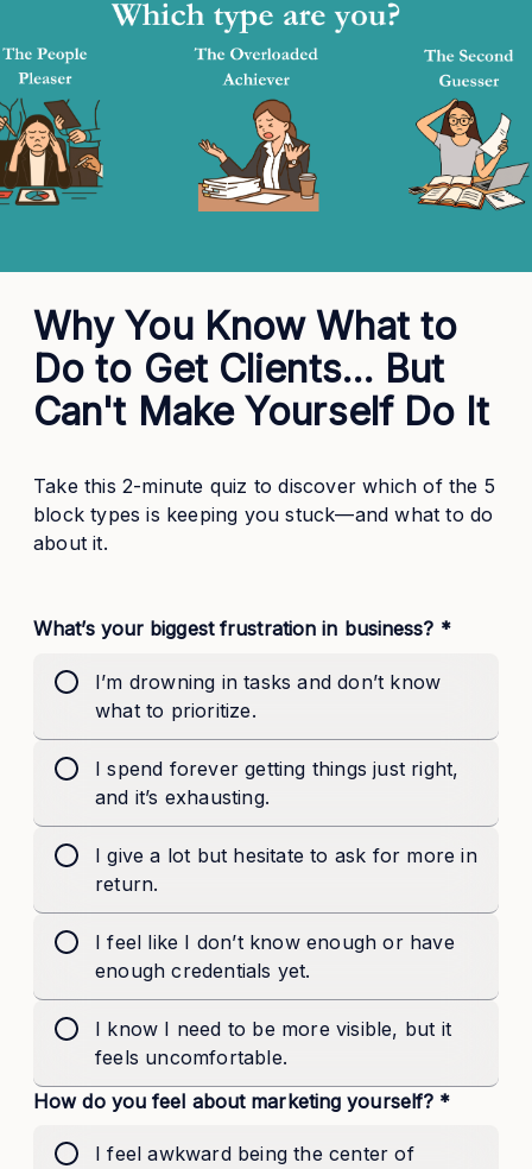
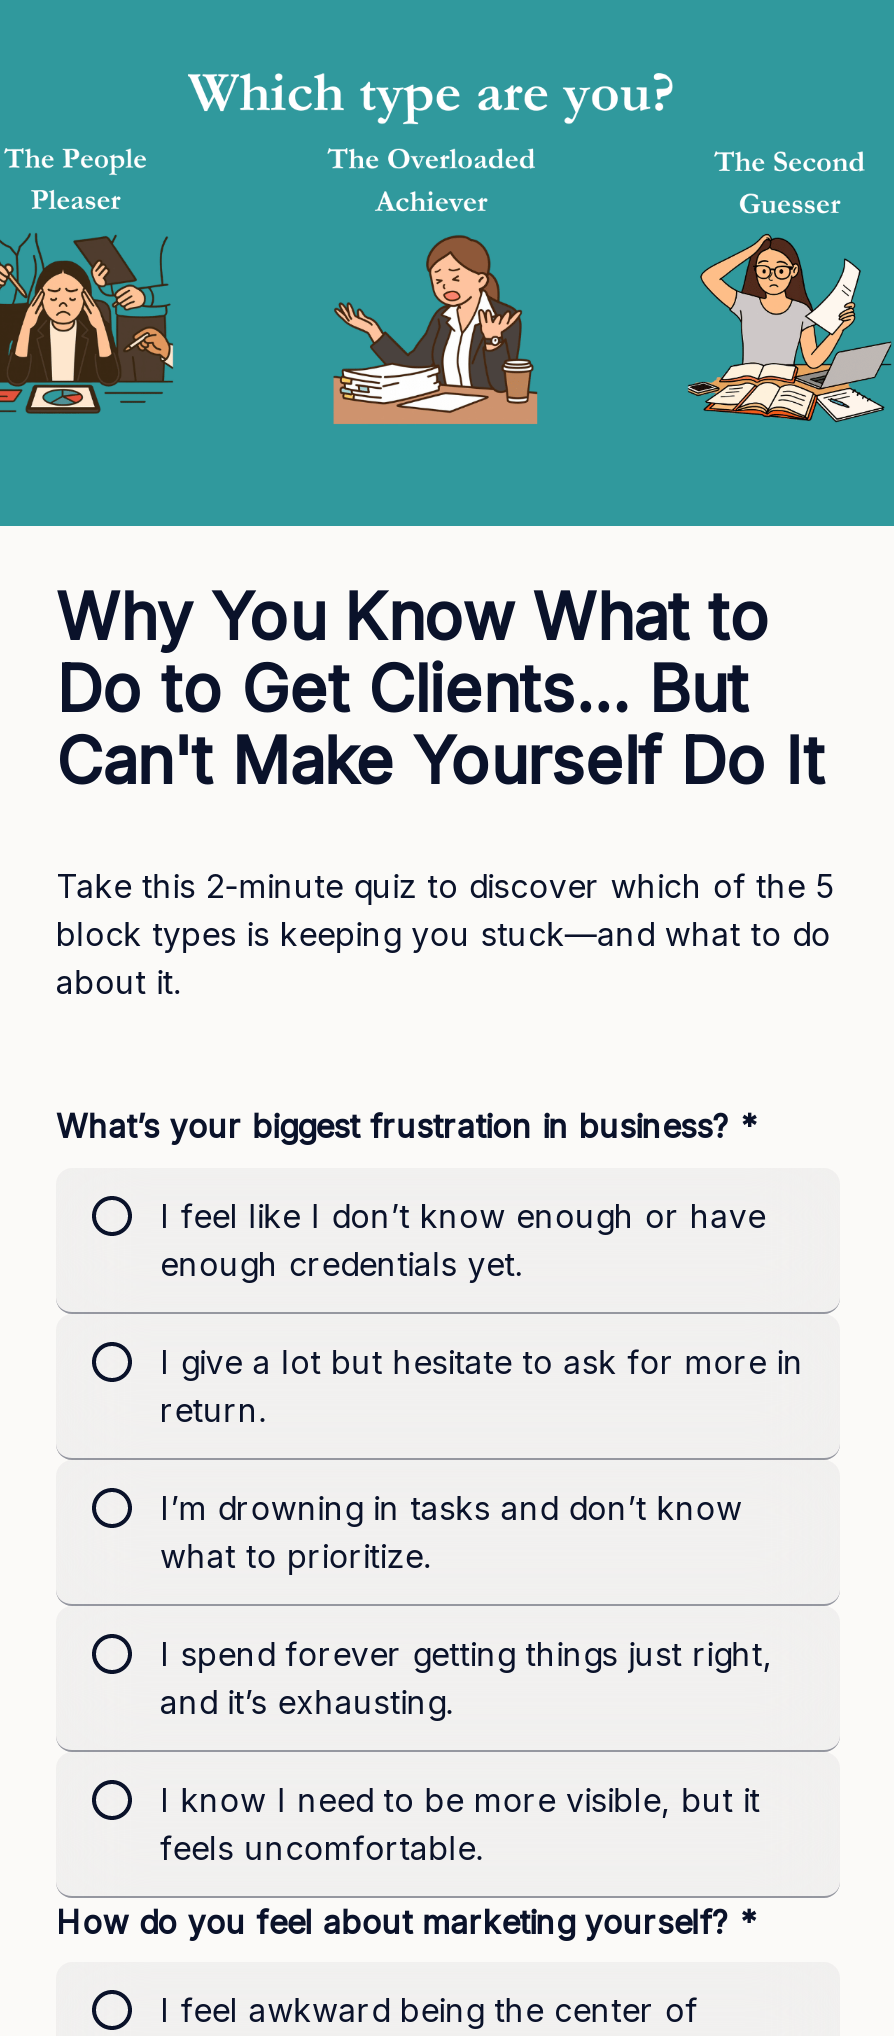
moved down: I’m drowning in tasks and don’t know | what to prioritize. | I spend forever getting things just right, | and it’s exhausting.

moved up: I give a lot but hesitate to ask for more in | return. | I feel like I don’t know enough or have | enough credentials yet.
